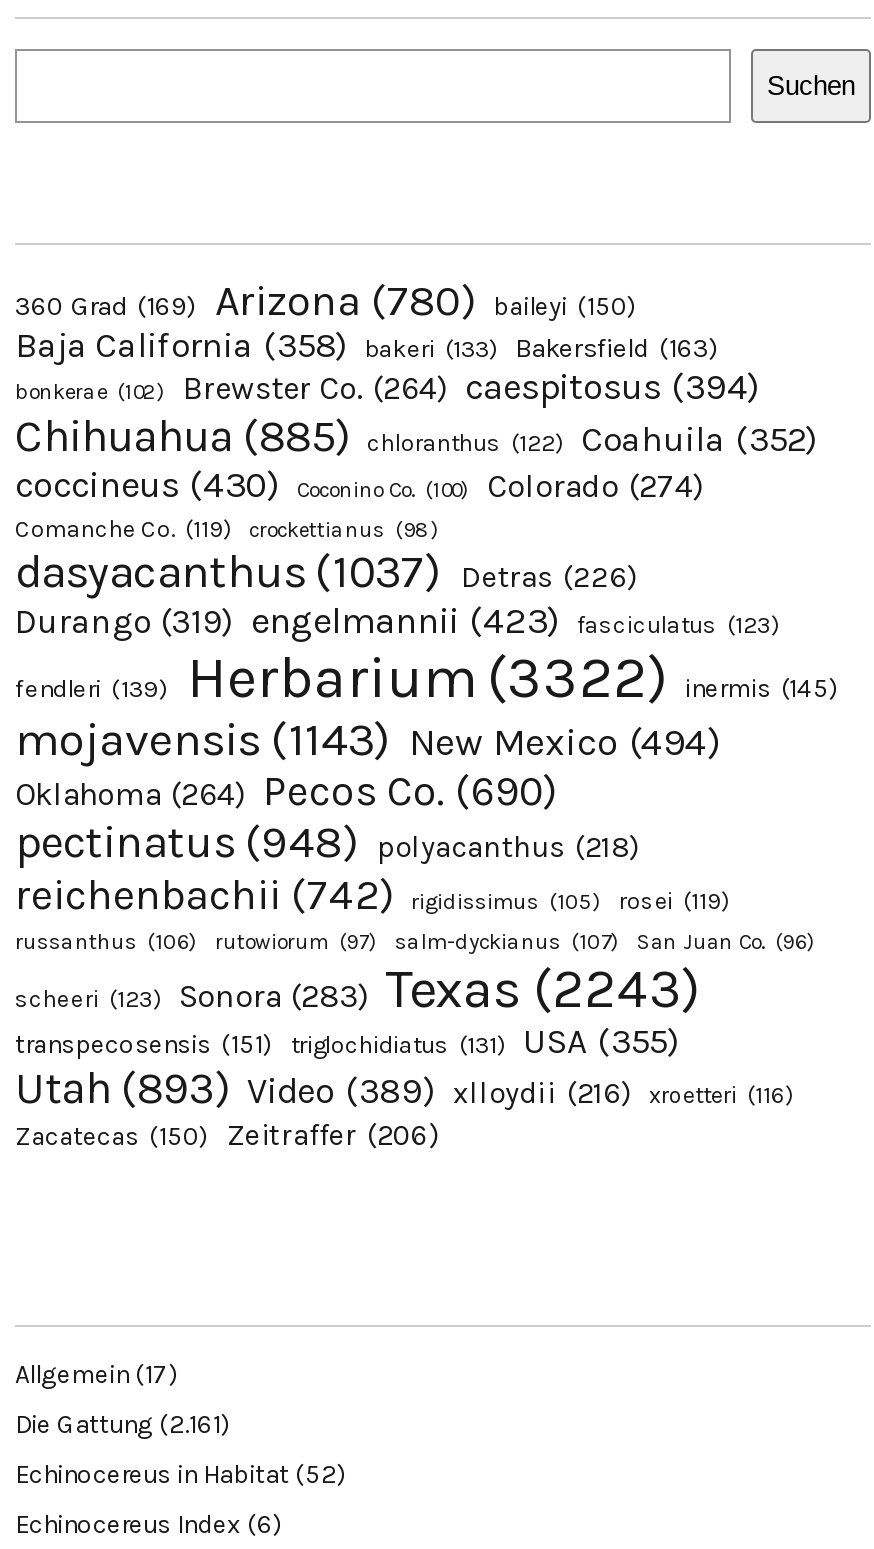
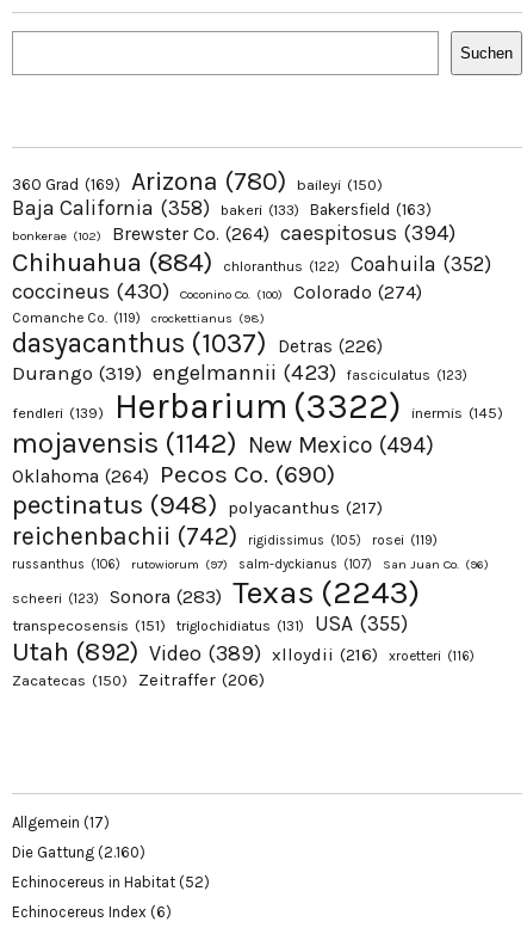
- Chihuahua (885) chloranthus (122) Coahuila (352)
+ Chihuahua (884) chloranthus (122) Coahuila (352)

- mojavensis (1143) New Mexico (494)
+ mojavensis (1142) New Mexico (494)

- pectinatus (948) polyacanthus (218)
+ pectinatus (948) polyacanthus (217)

- Utah (893) Video (389) xlloydii (216)
+ Utah (892) Video (389) xlloydii (216)

- Die Gattung (2.161)
+ Die Gattung (2.160)
